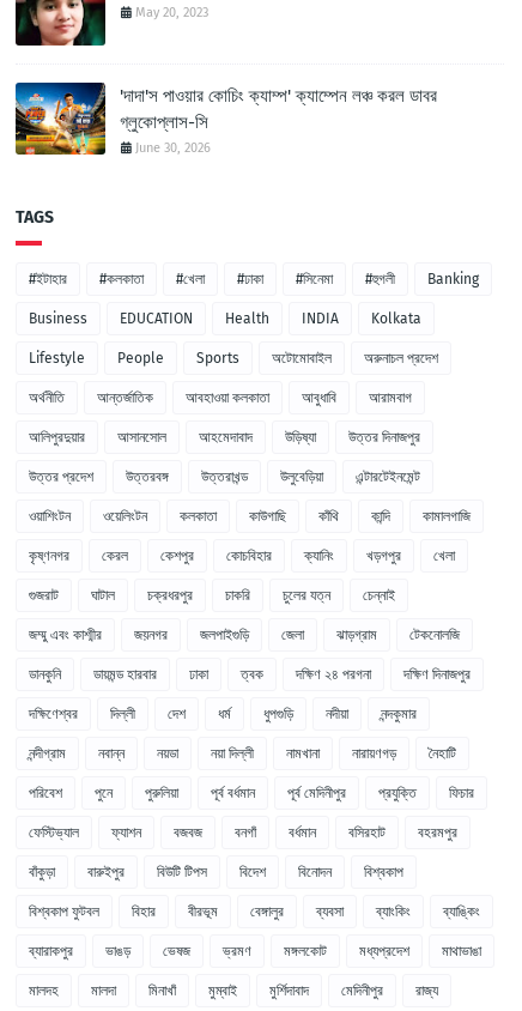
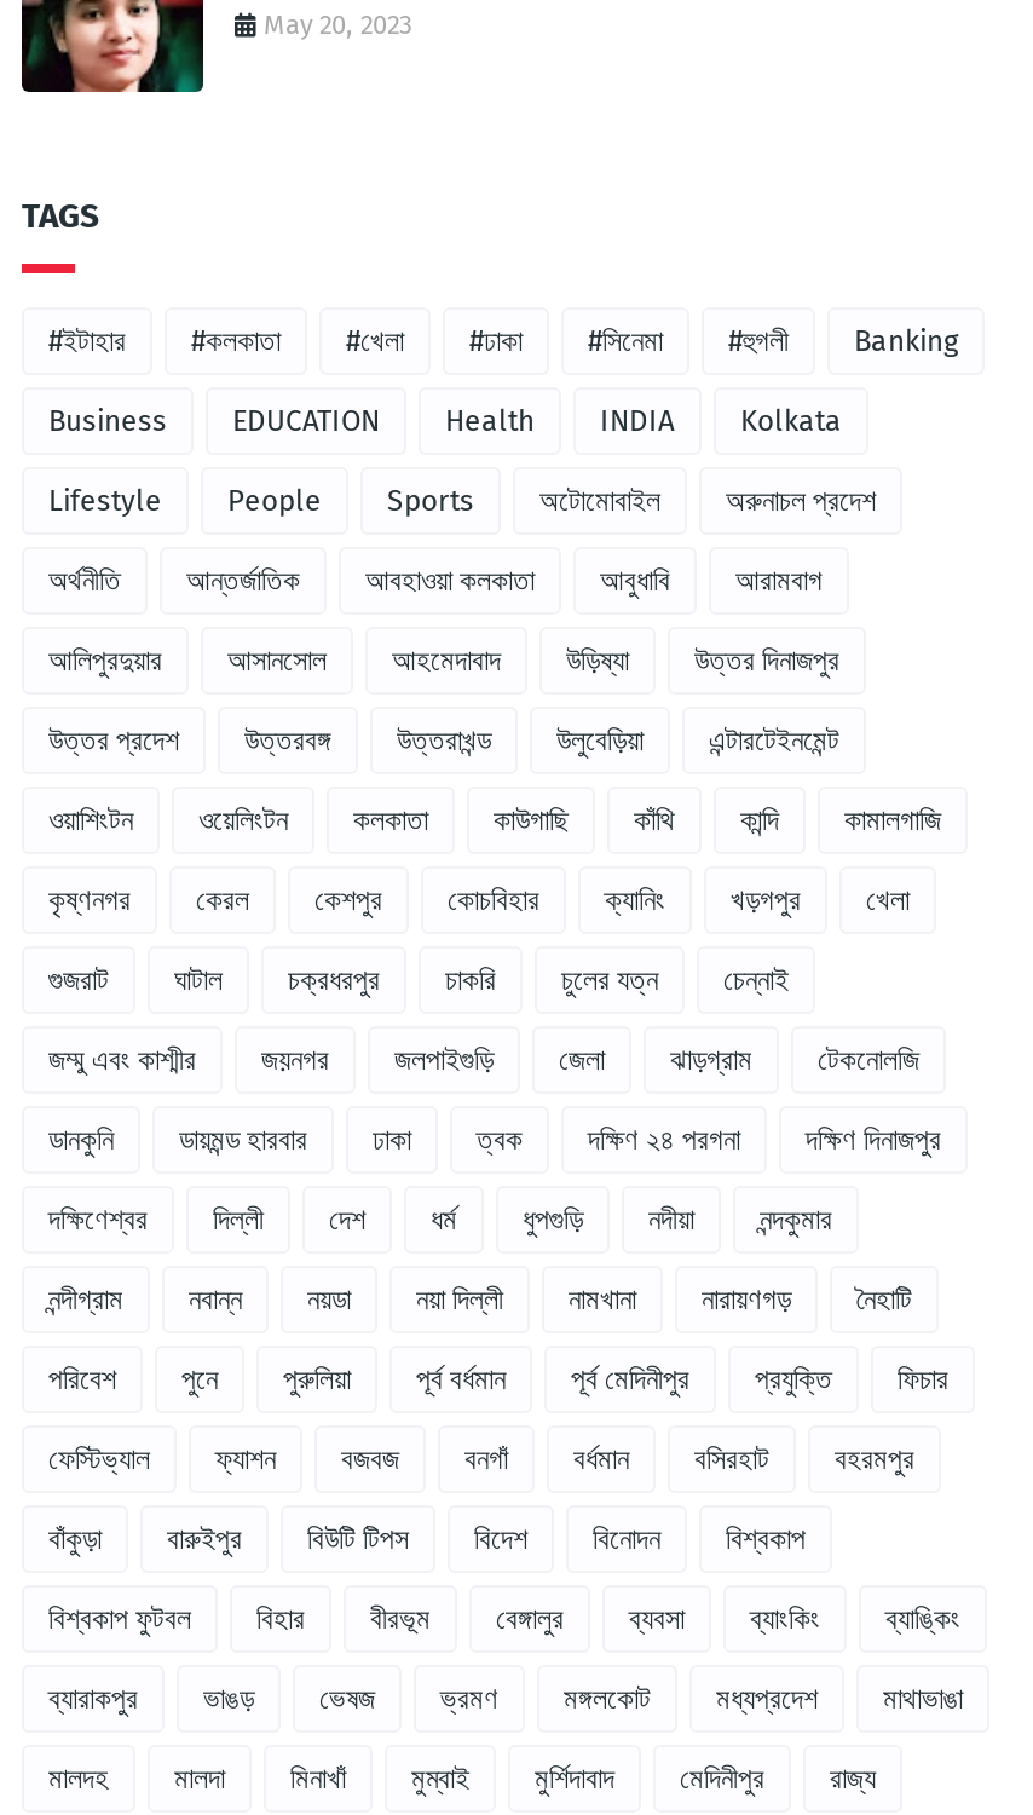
- [image]
- 'দাদা'স পাওয়ার কোচিং ক্যাম্প' ক্যাম্পেন লঞ্চ করল ডাবর
- গ্লুকোপ্লাস-সি
- June 30, 2026
